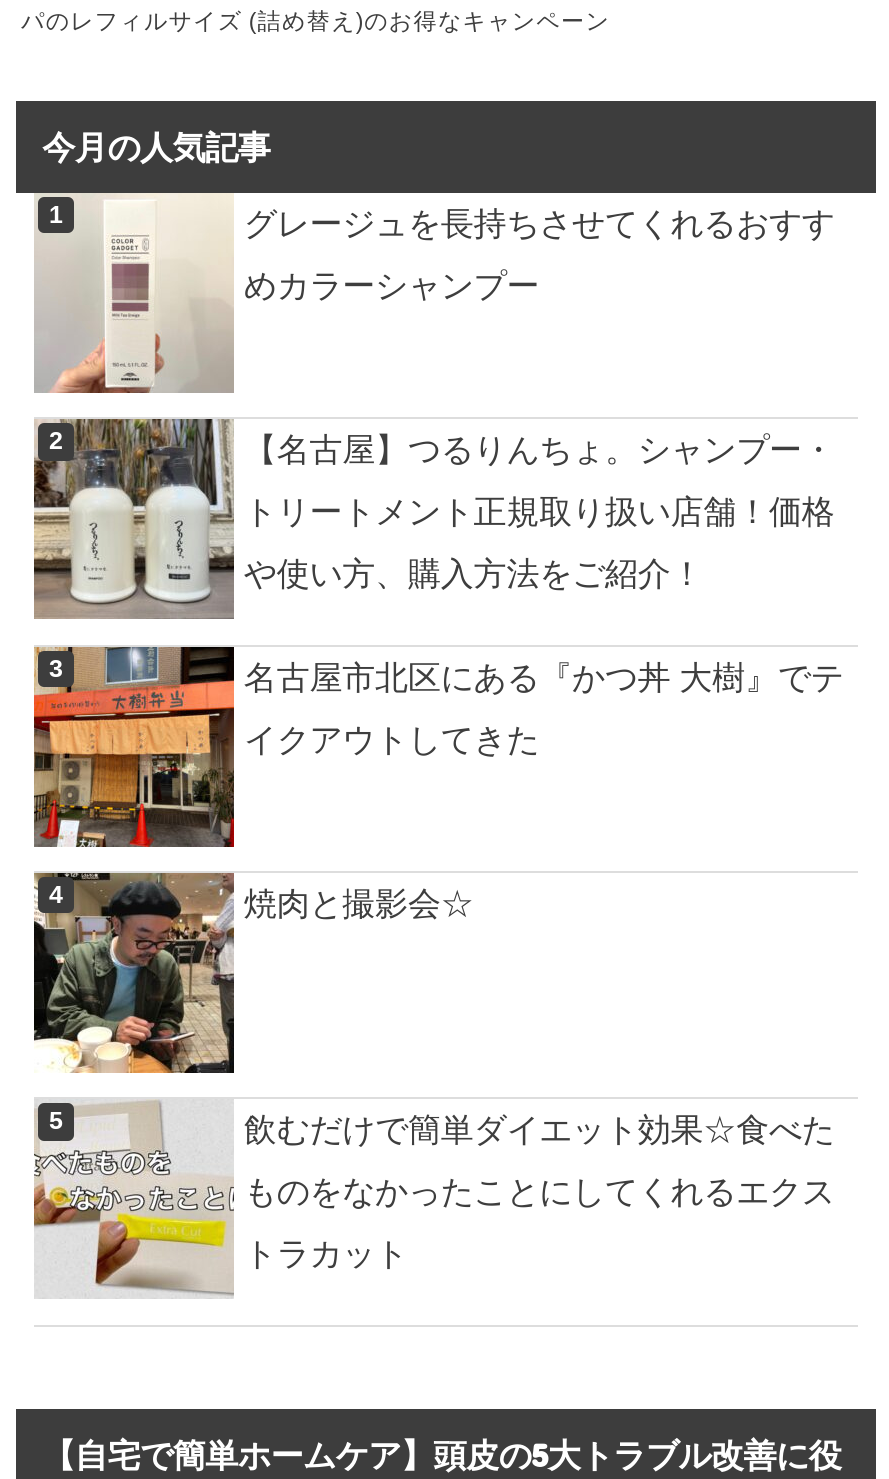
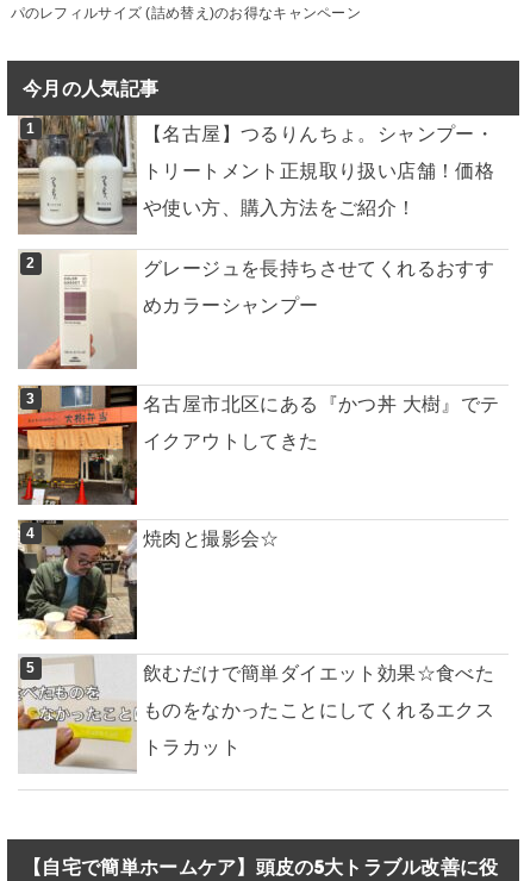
moved down: [image] | グレージュを長持ちさせてくれるおすす | めカラーシャンプー

moved up: [image] | 【名古屋】つるりんちょ。シャンプー・ | トリートメント正規取り扱い店舗！価格 | や使い方、購入方法をご紹介！
